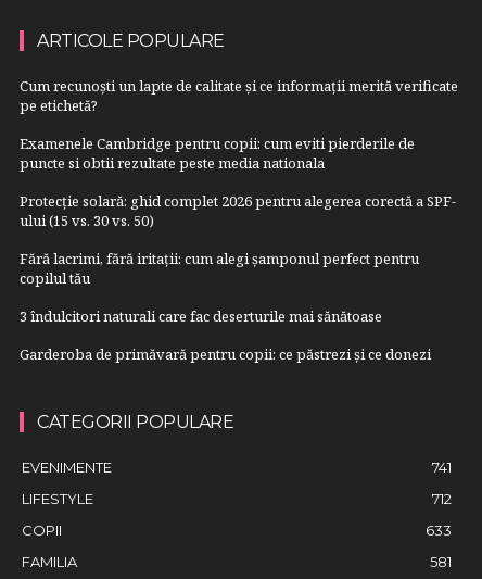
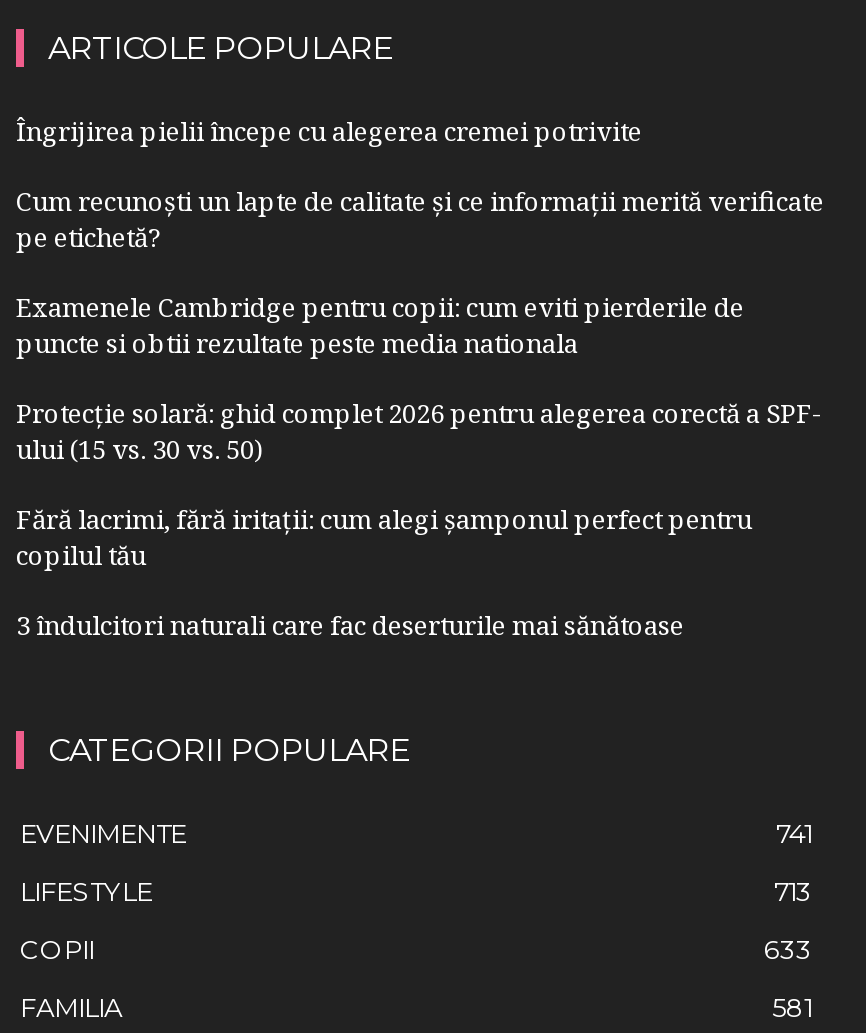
+ Îngrijirea pielii începe cu alegerea cremei potrivite

moved down: Cum recunoști un lapte de calitate și ce informații merită verificate | pe etichetă? | Examenele Cambridge pentru copii: cum eviti pierderile de | ... | copilul tău | 3 îndulcitori naturali care fac deserturile mai sănătoase

- Garderoba de primăvară pentru copii: ce păstrezi și ce donezi

- 712
+ 713
